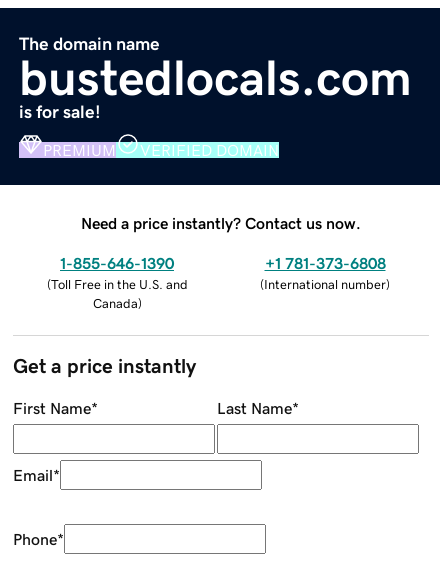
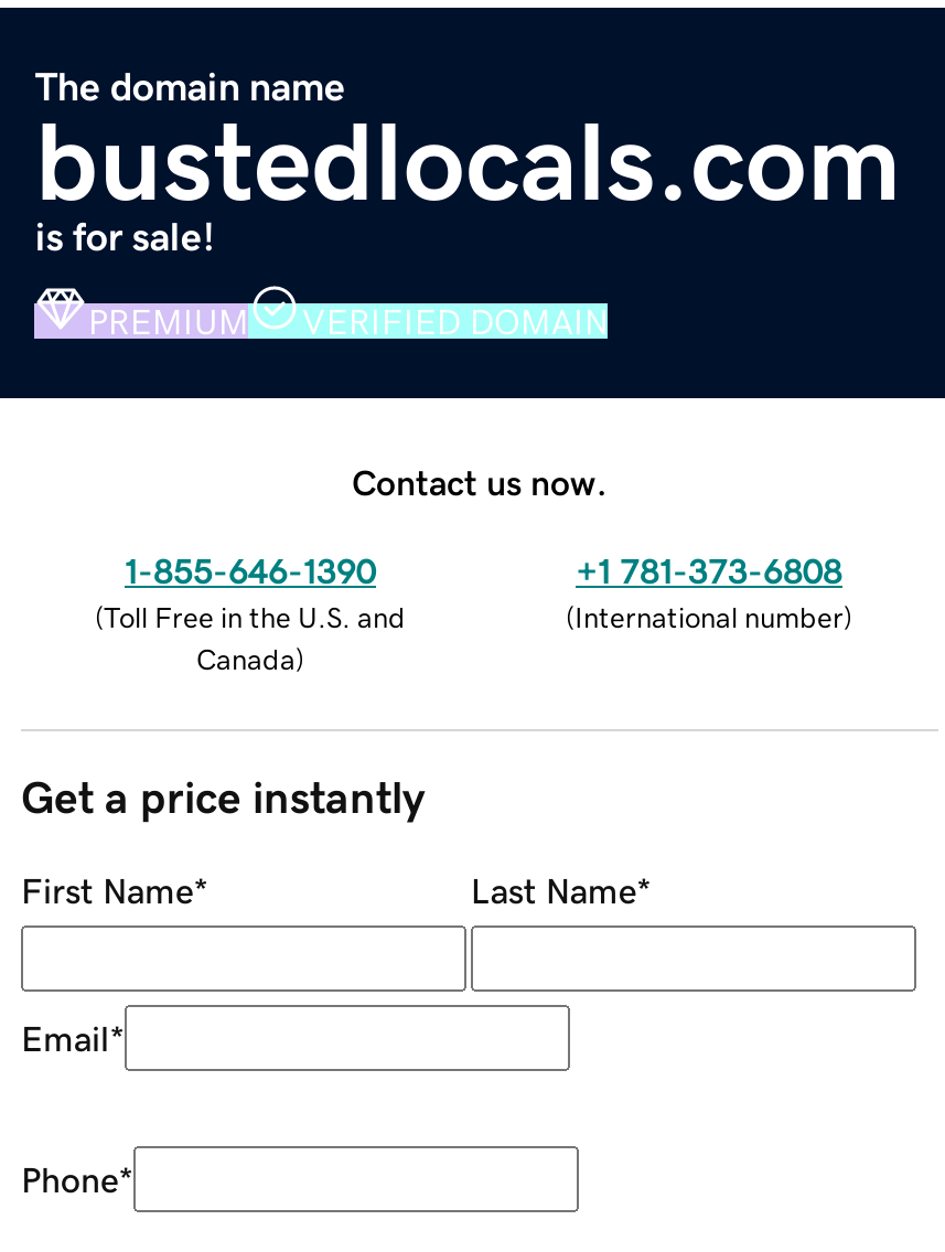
- Need a price instantly? Contact us now.
+ Contact us now.
